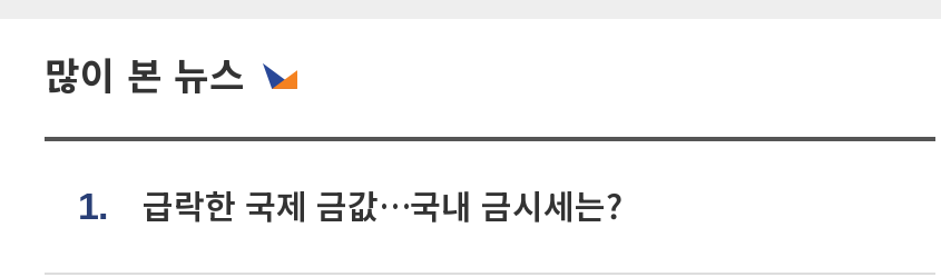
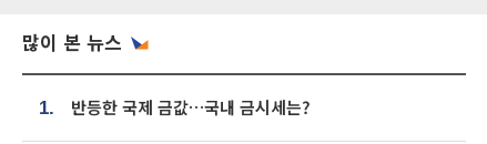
- 급락한 국제 금값…국내 금시세는?
+ 반등한 국제 금값…국내 금시세는?
